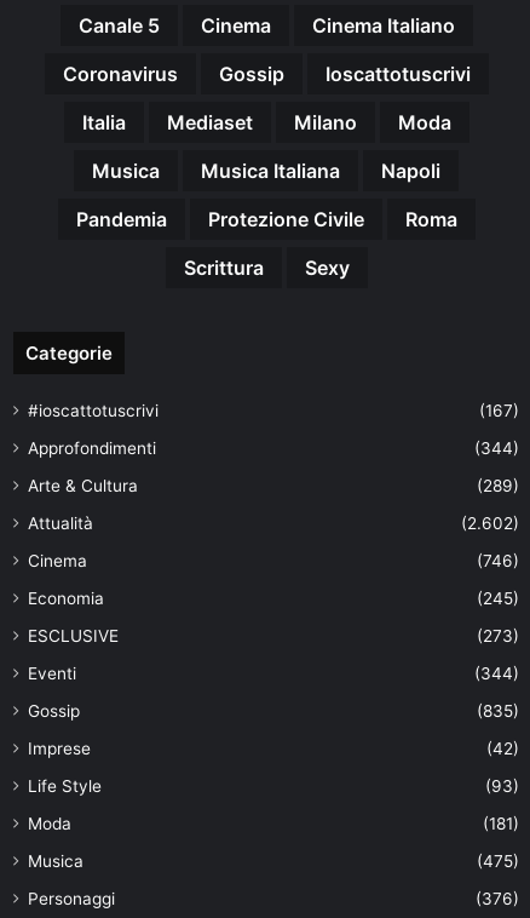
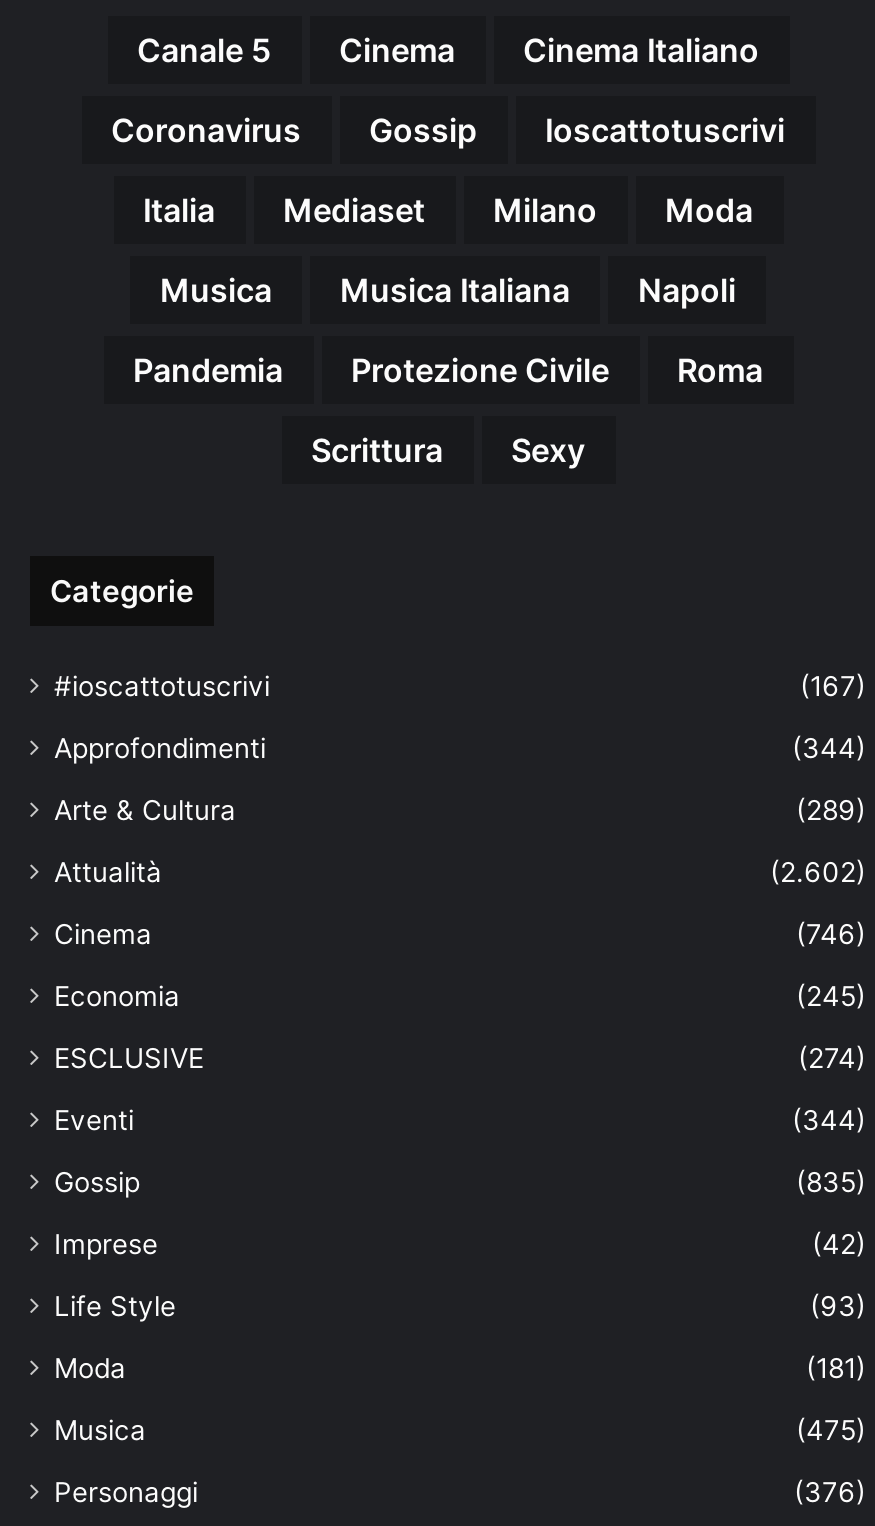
- (273)
+ (274)
